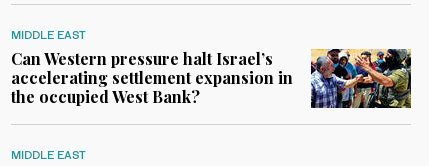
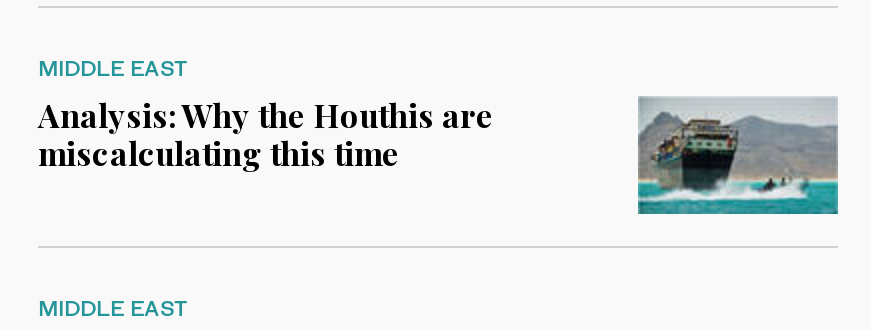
- Can Western pressure halt Israel’s
- accelerating settlement expansion in
- the occupied West Bank?
+ Analysis: Why the Houthis are
+ miscalculating this time

- [image]
+ [image]
